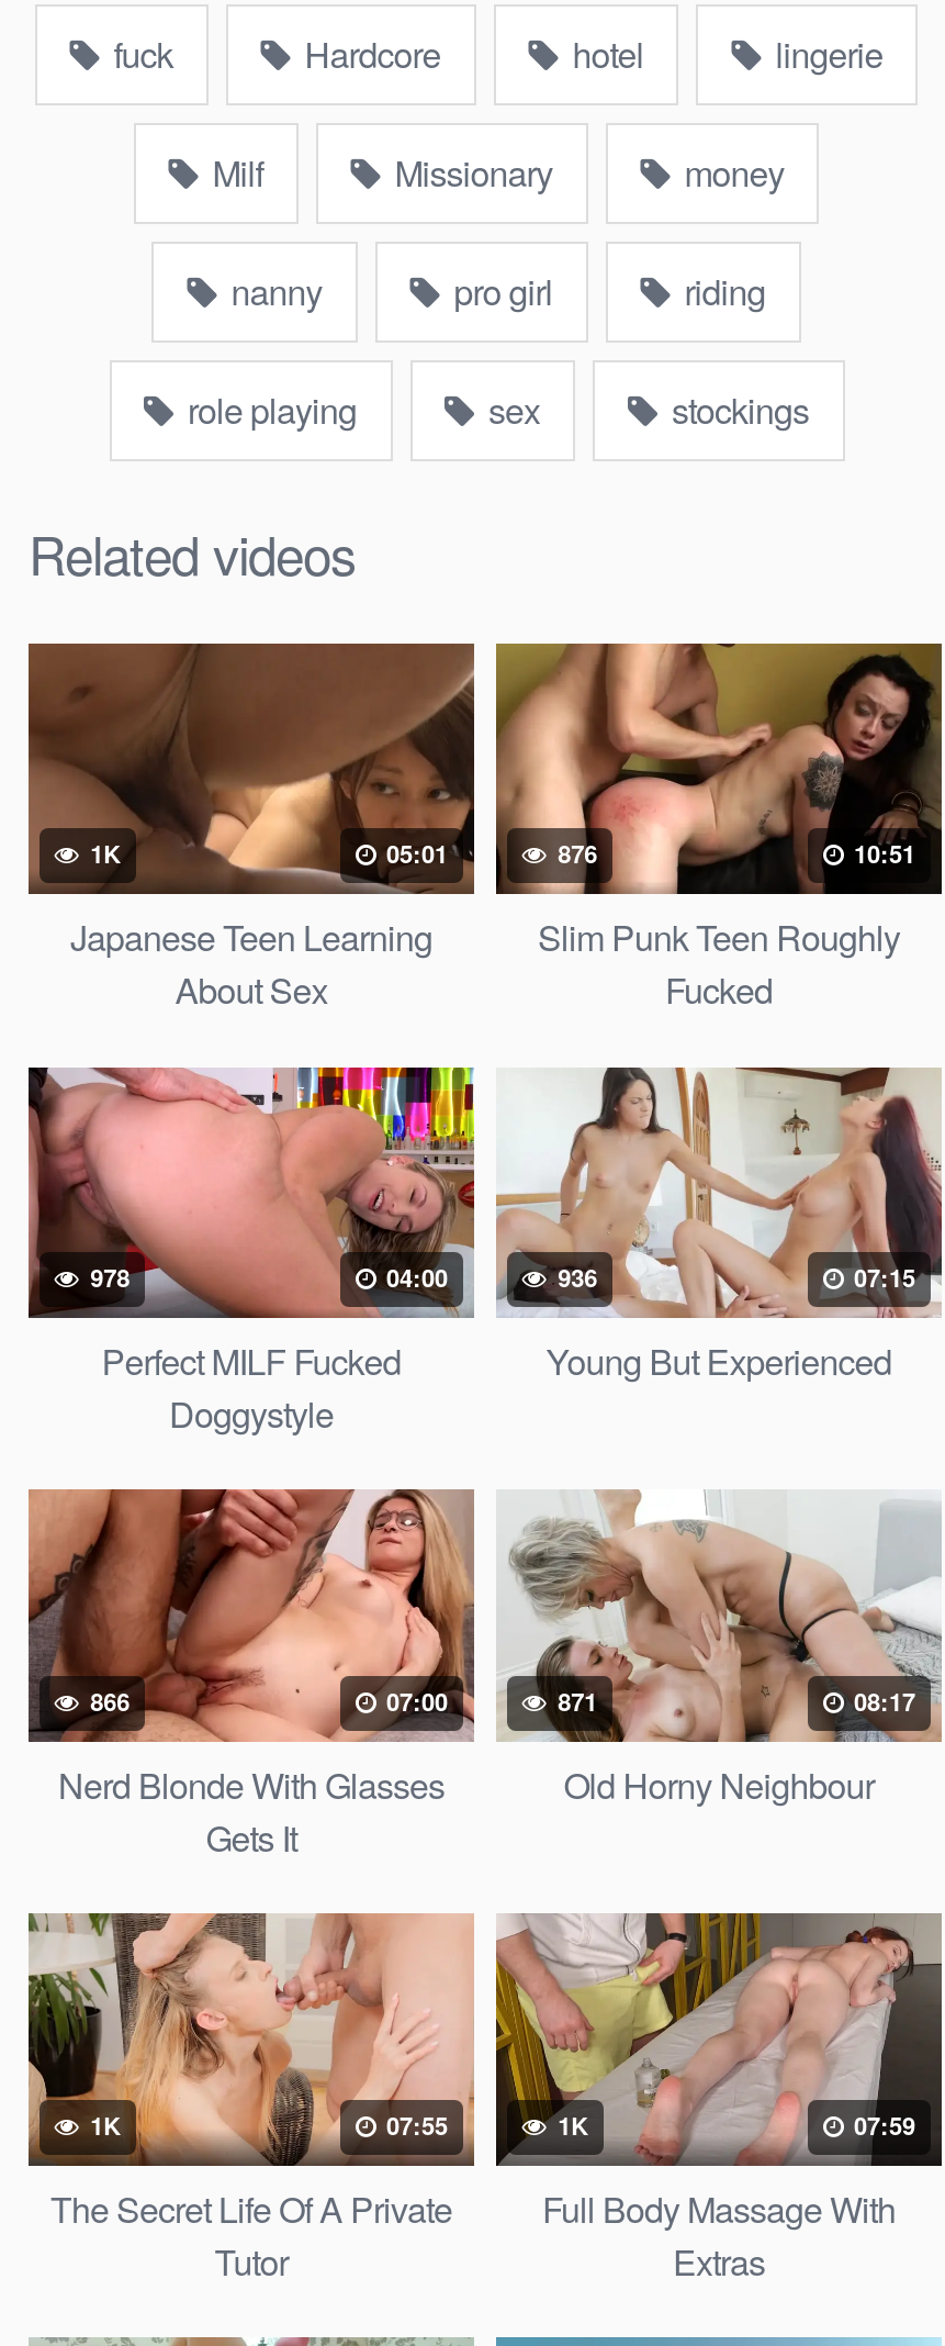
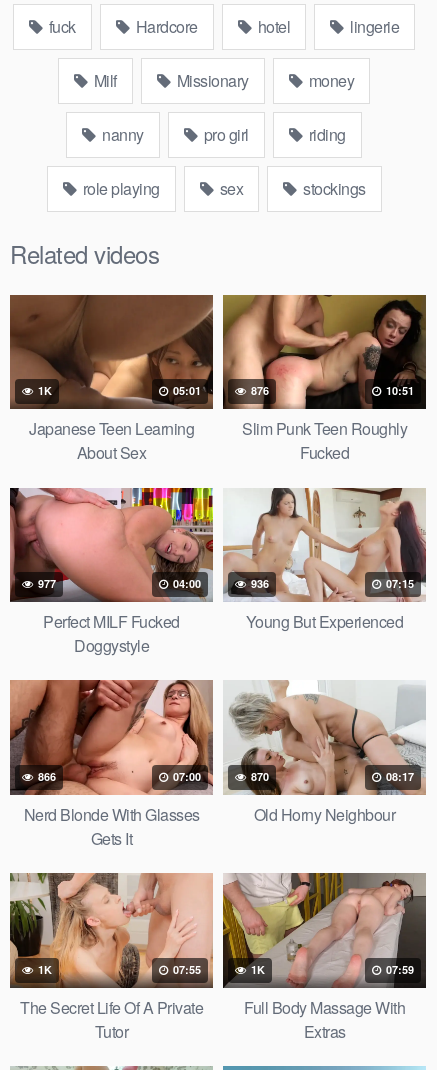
- 978
+ 977

- 871
+ 870
